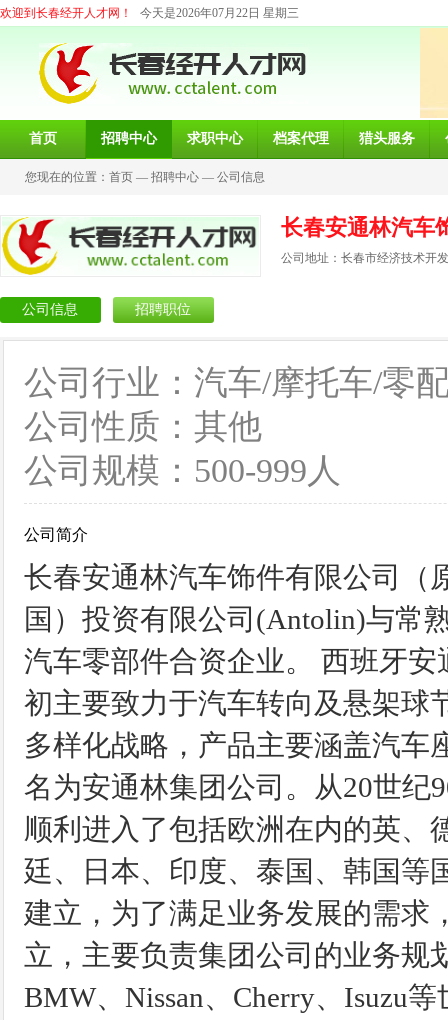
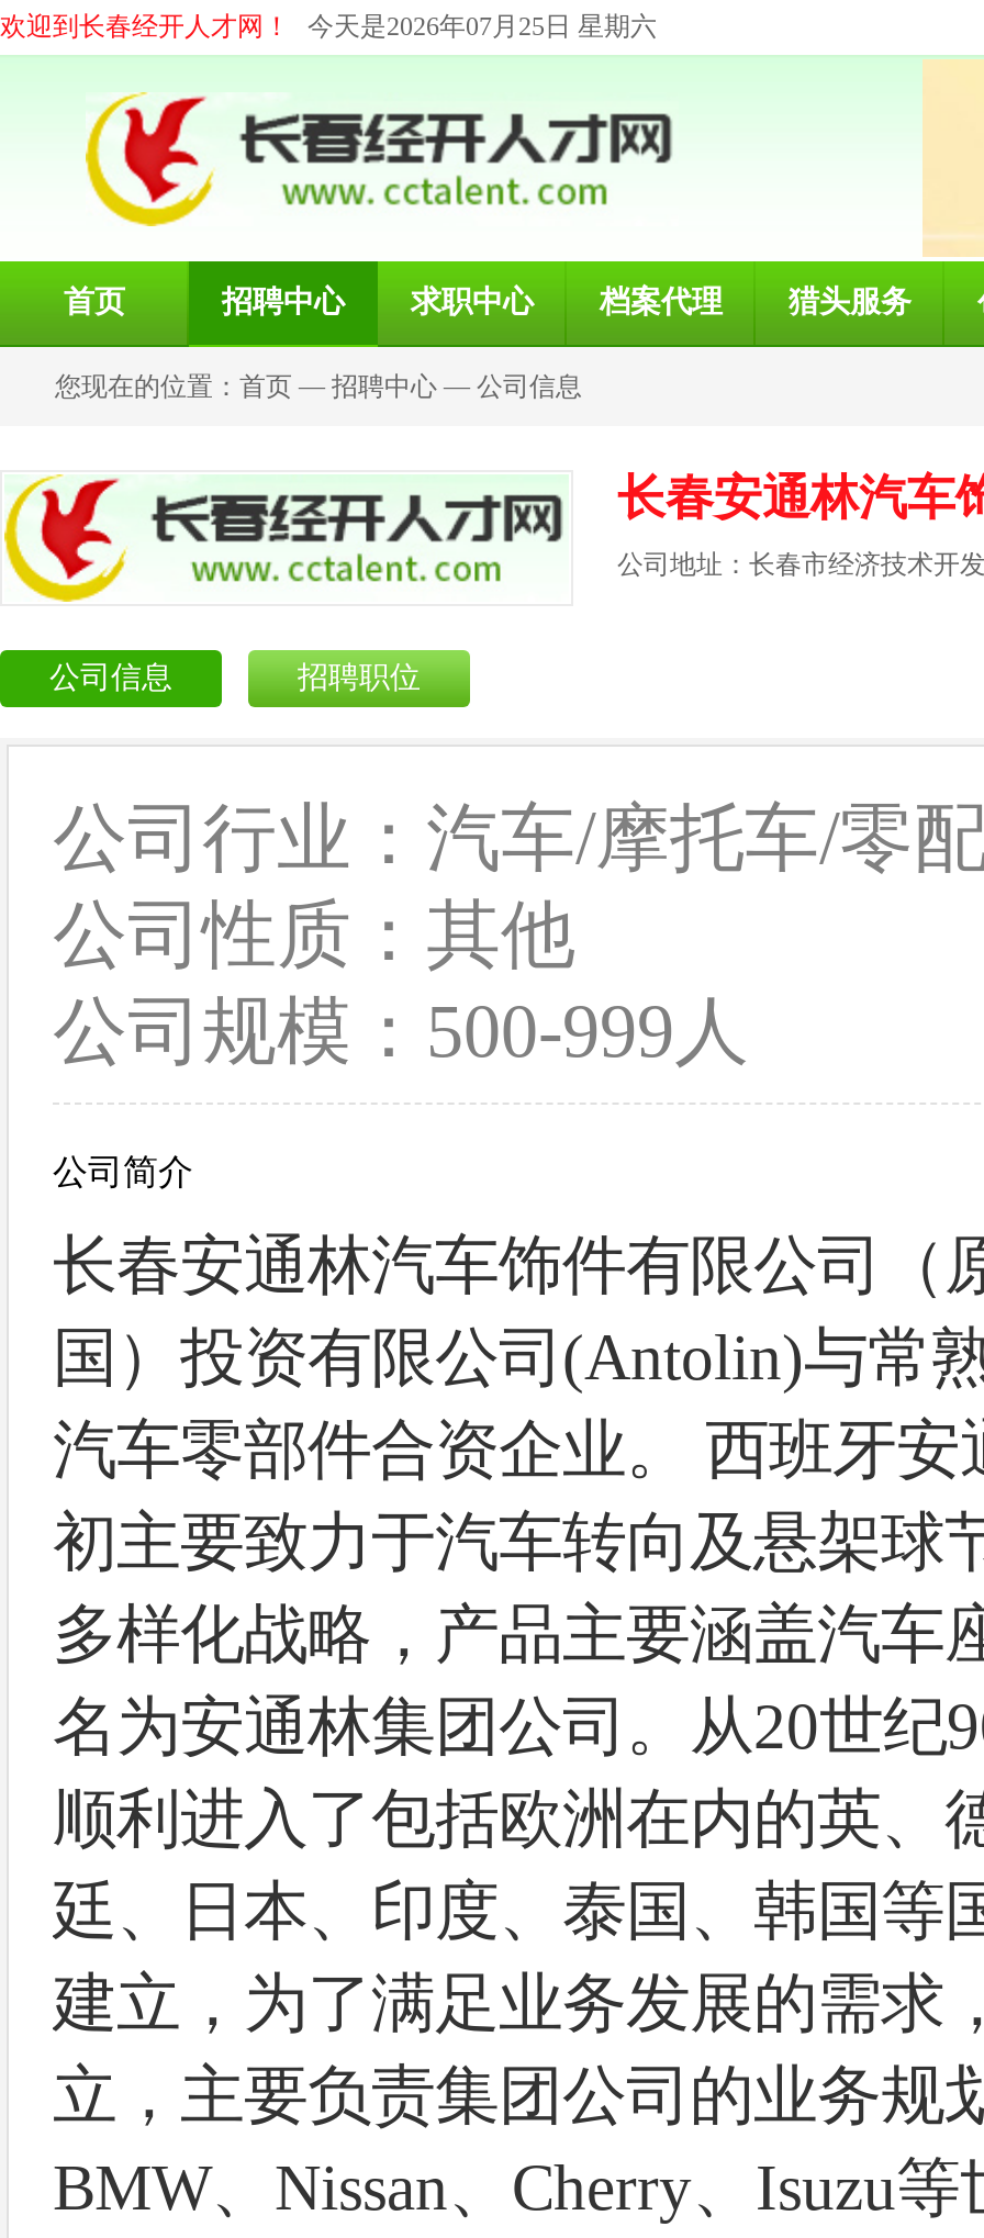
- 欢迎到长春经开人才网！ 今天是2026年07月22日 星期三
+ 欢迎到长春经开人才网！ 今天是2026年07月25日 星期六
